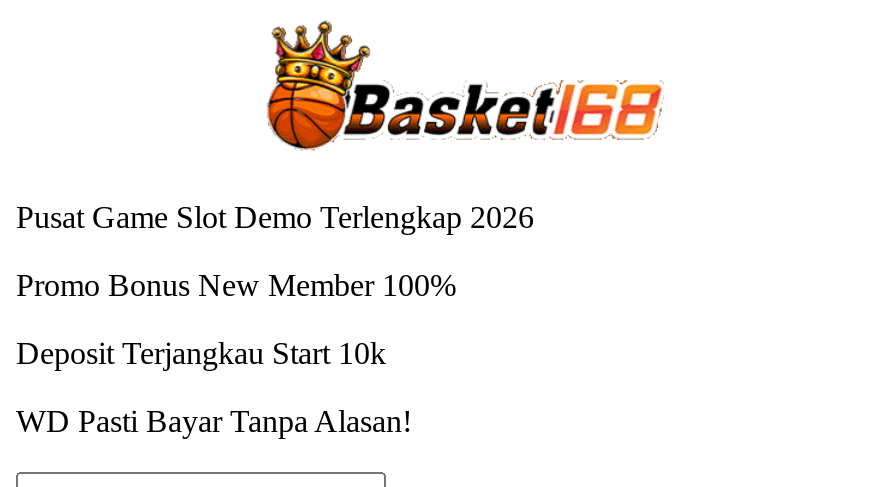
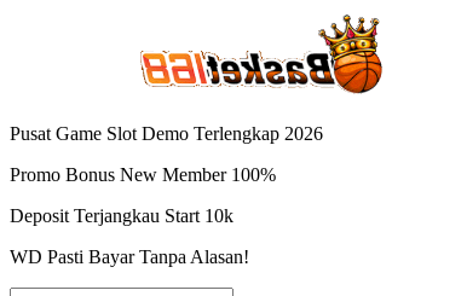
- [image]
+ [image]
